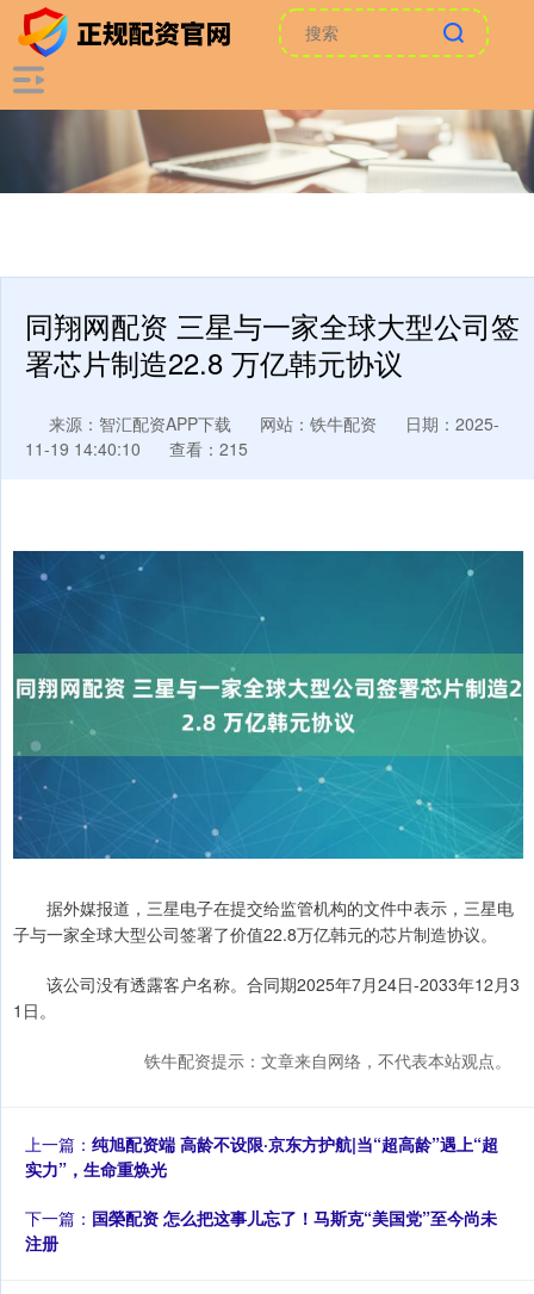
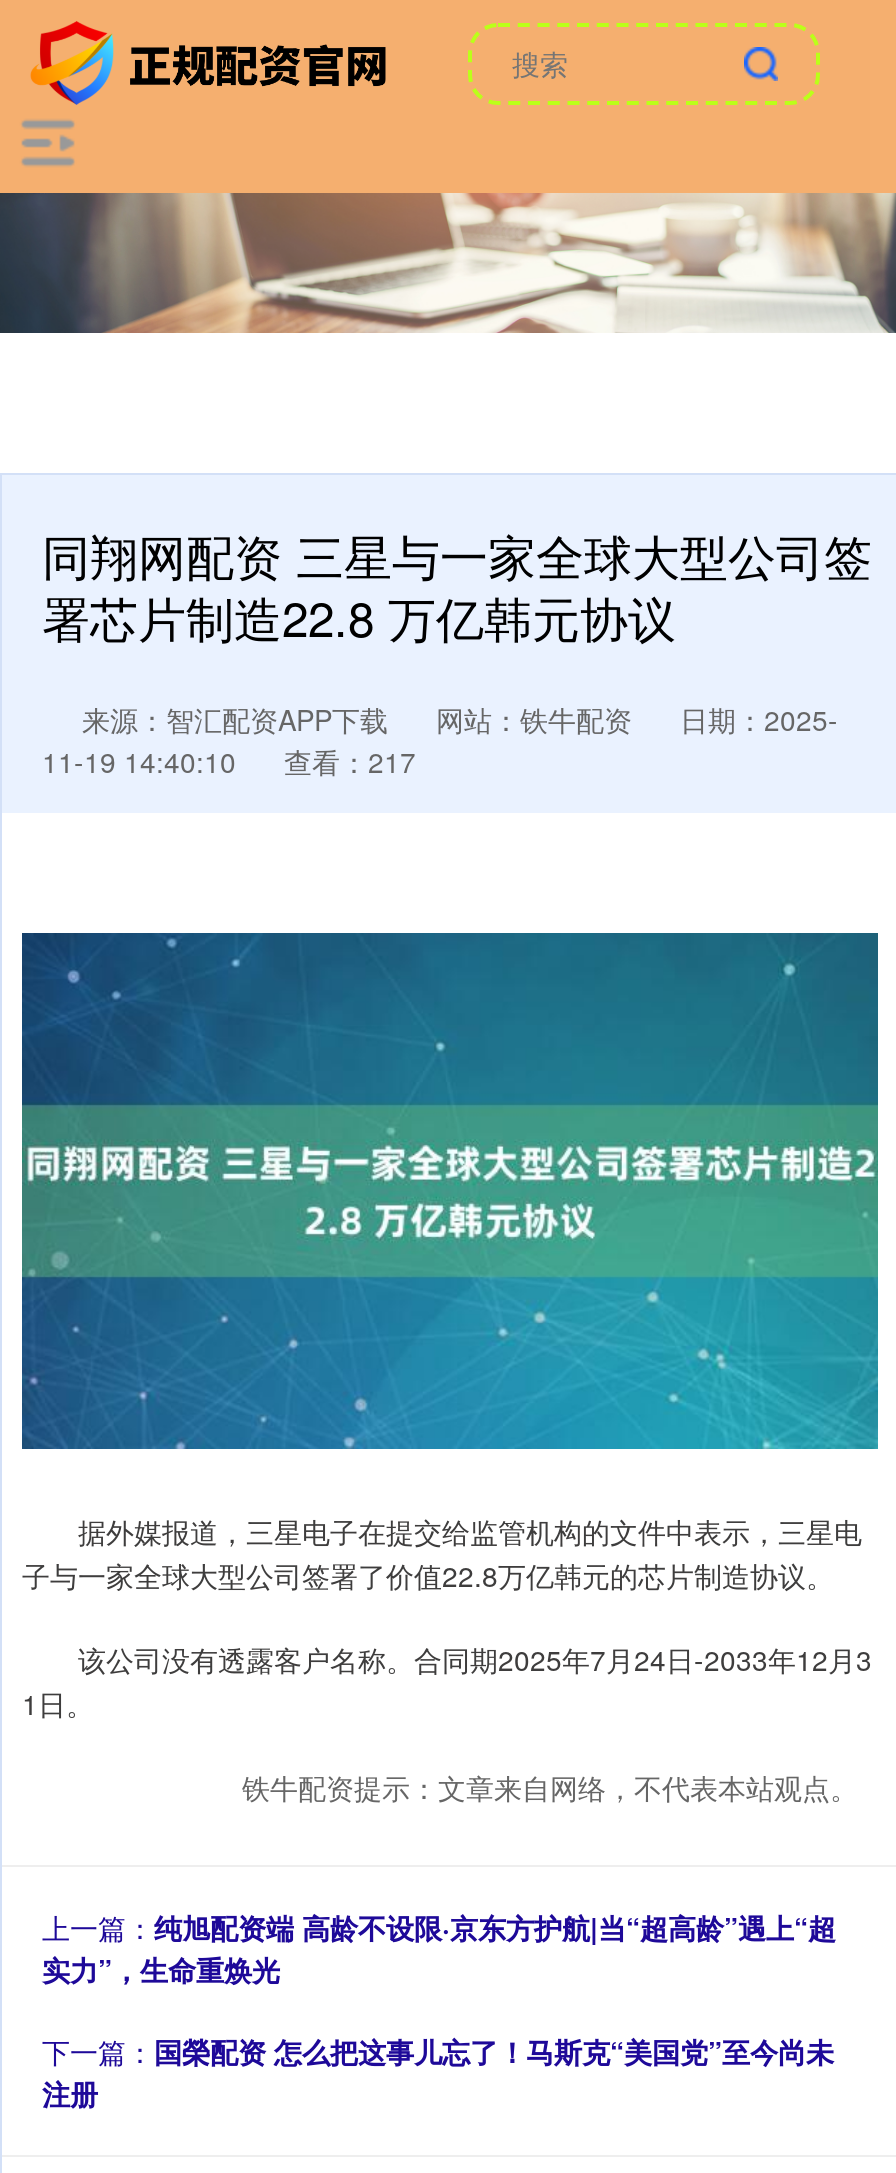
- 11-19 14:40:10 查看：215
+ 11-19 14:40:10 查看：217
